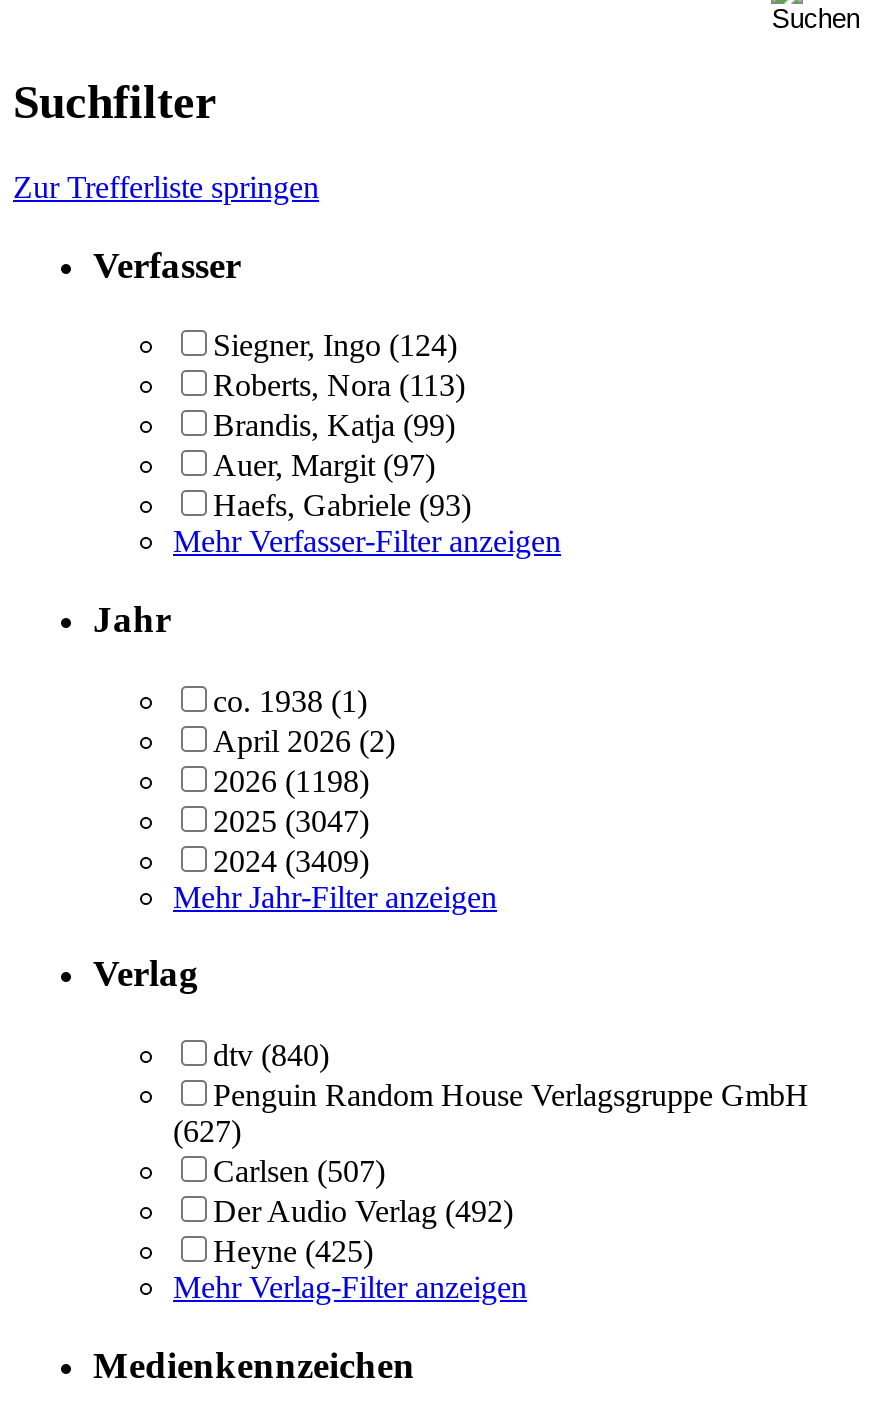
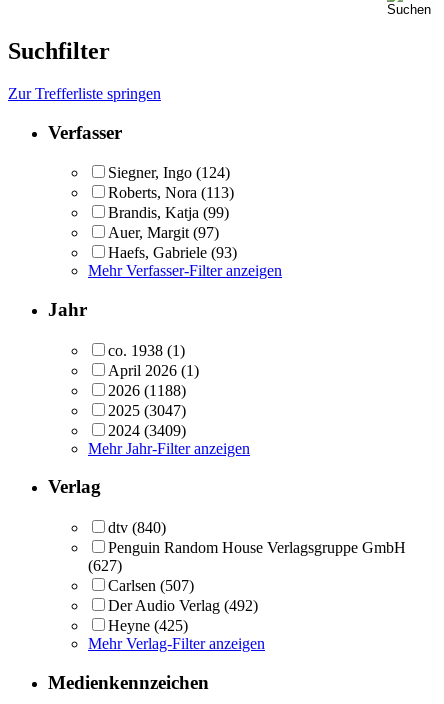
- April 2026 (2)
+ April 2026 (1)

- 2026 (1198)
+ 2026 (1188)
